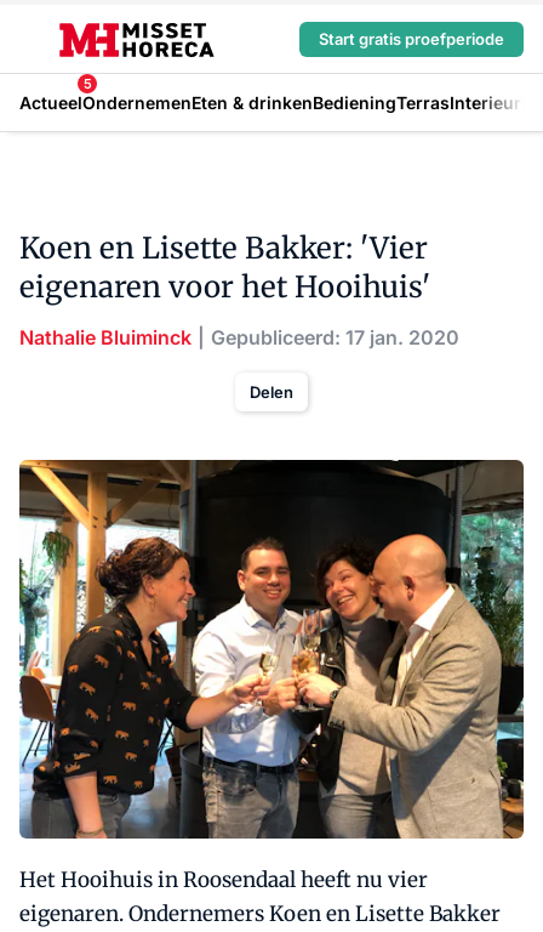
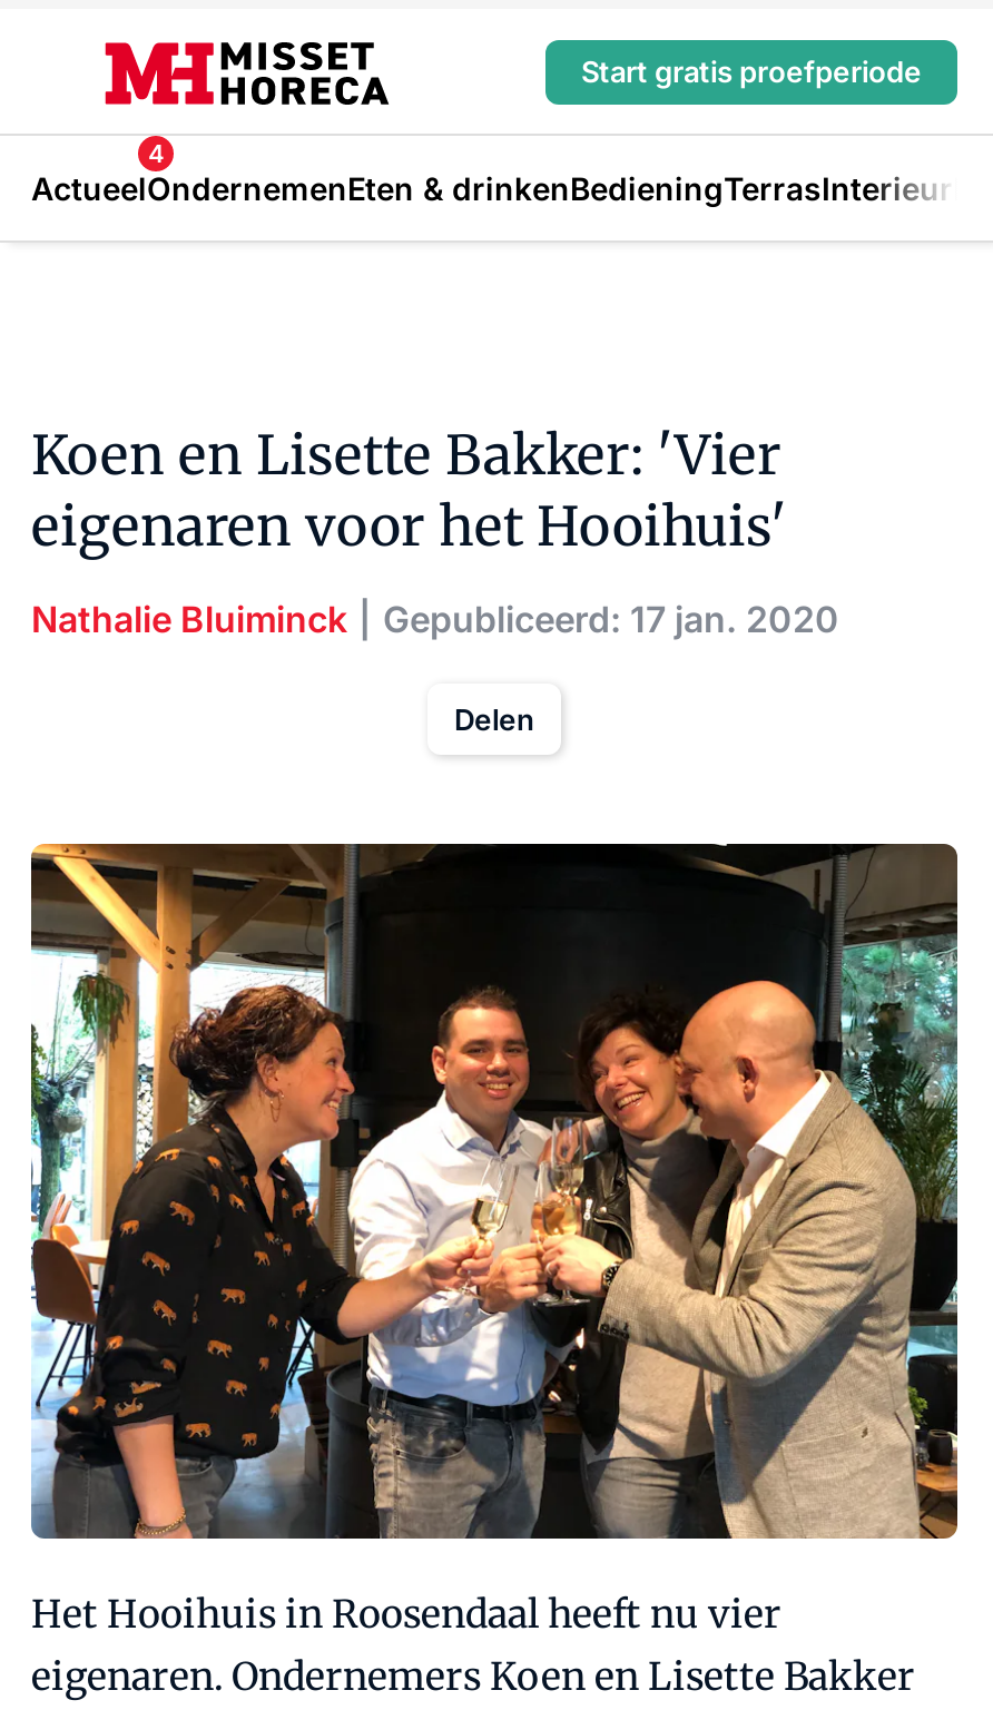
- 5
+ 4
